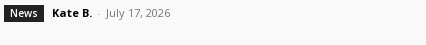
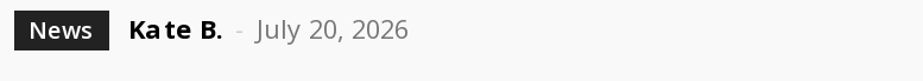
- News Kate B. - July 17, 2026
+ News Kate B. - July 20, 2026
